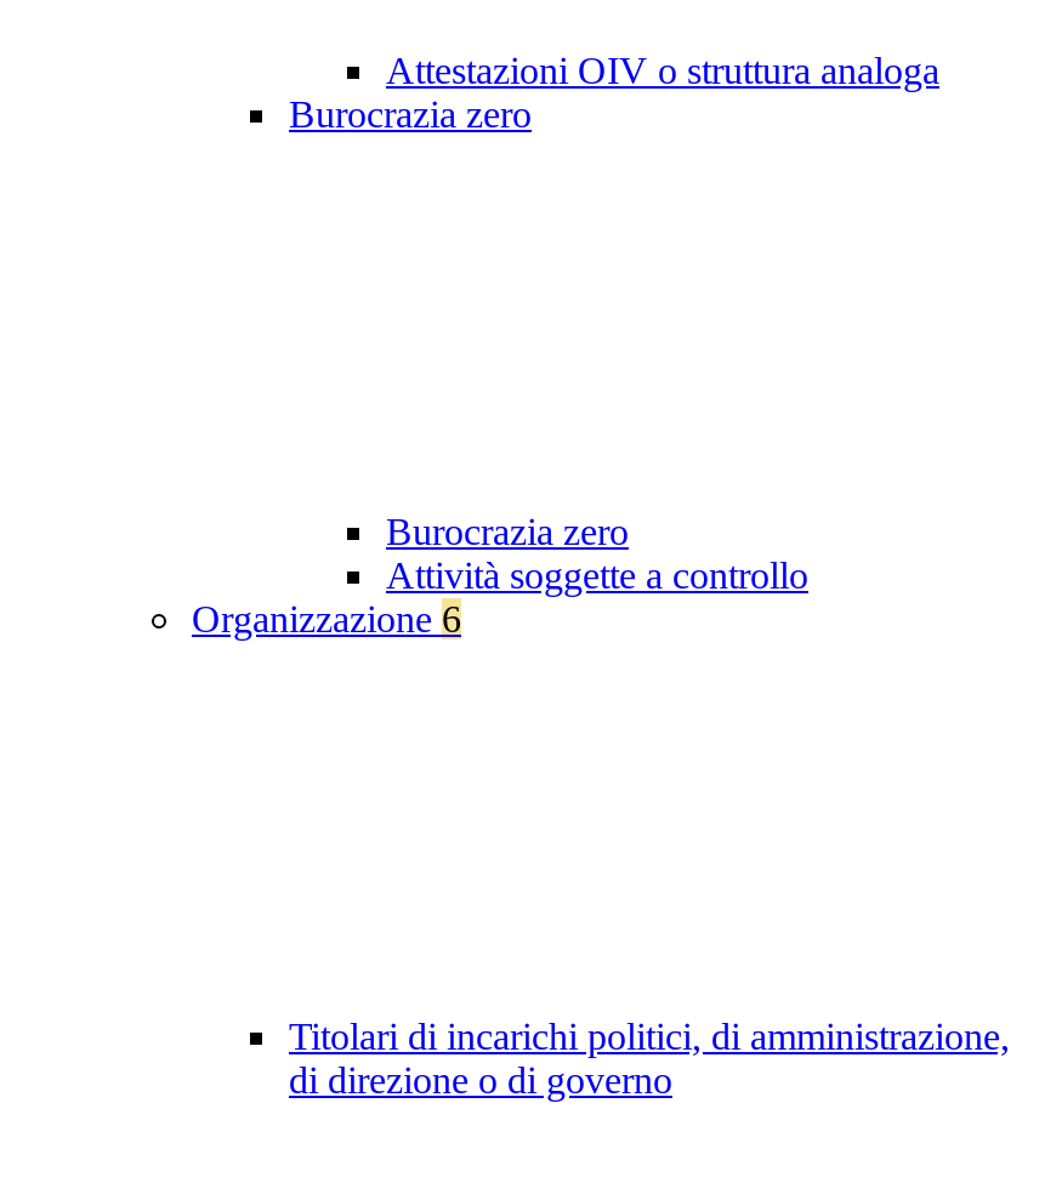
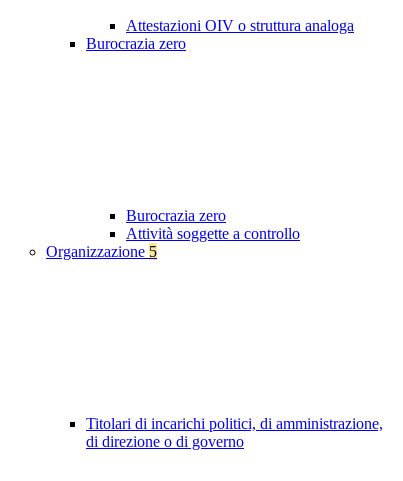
- Organizzazione 6
+ Organizzazione 5
